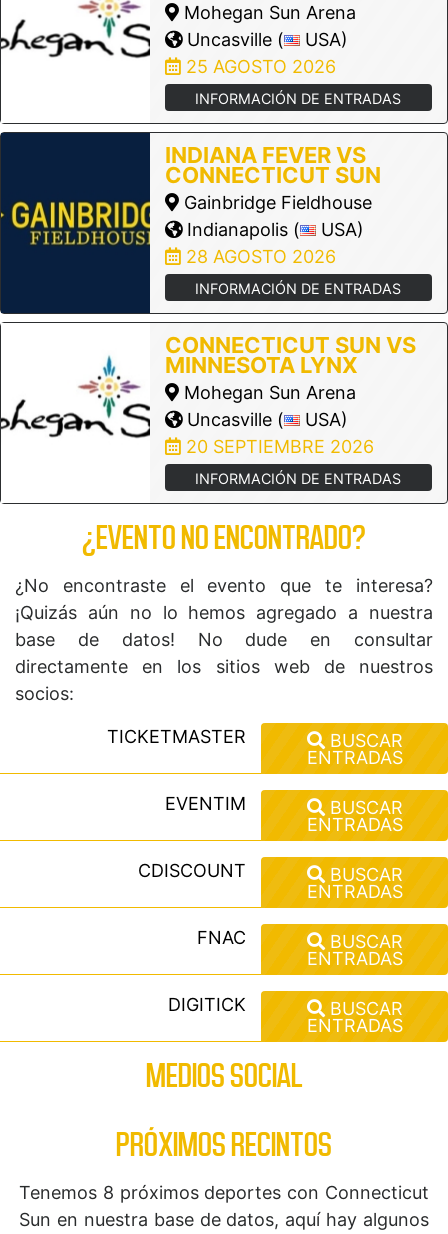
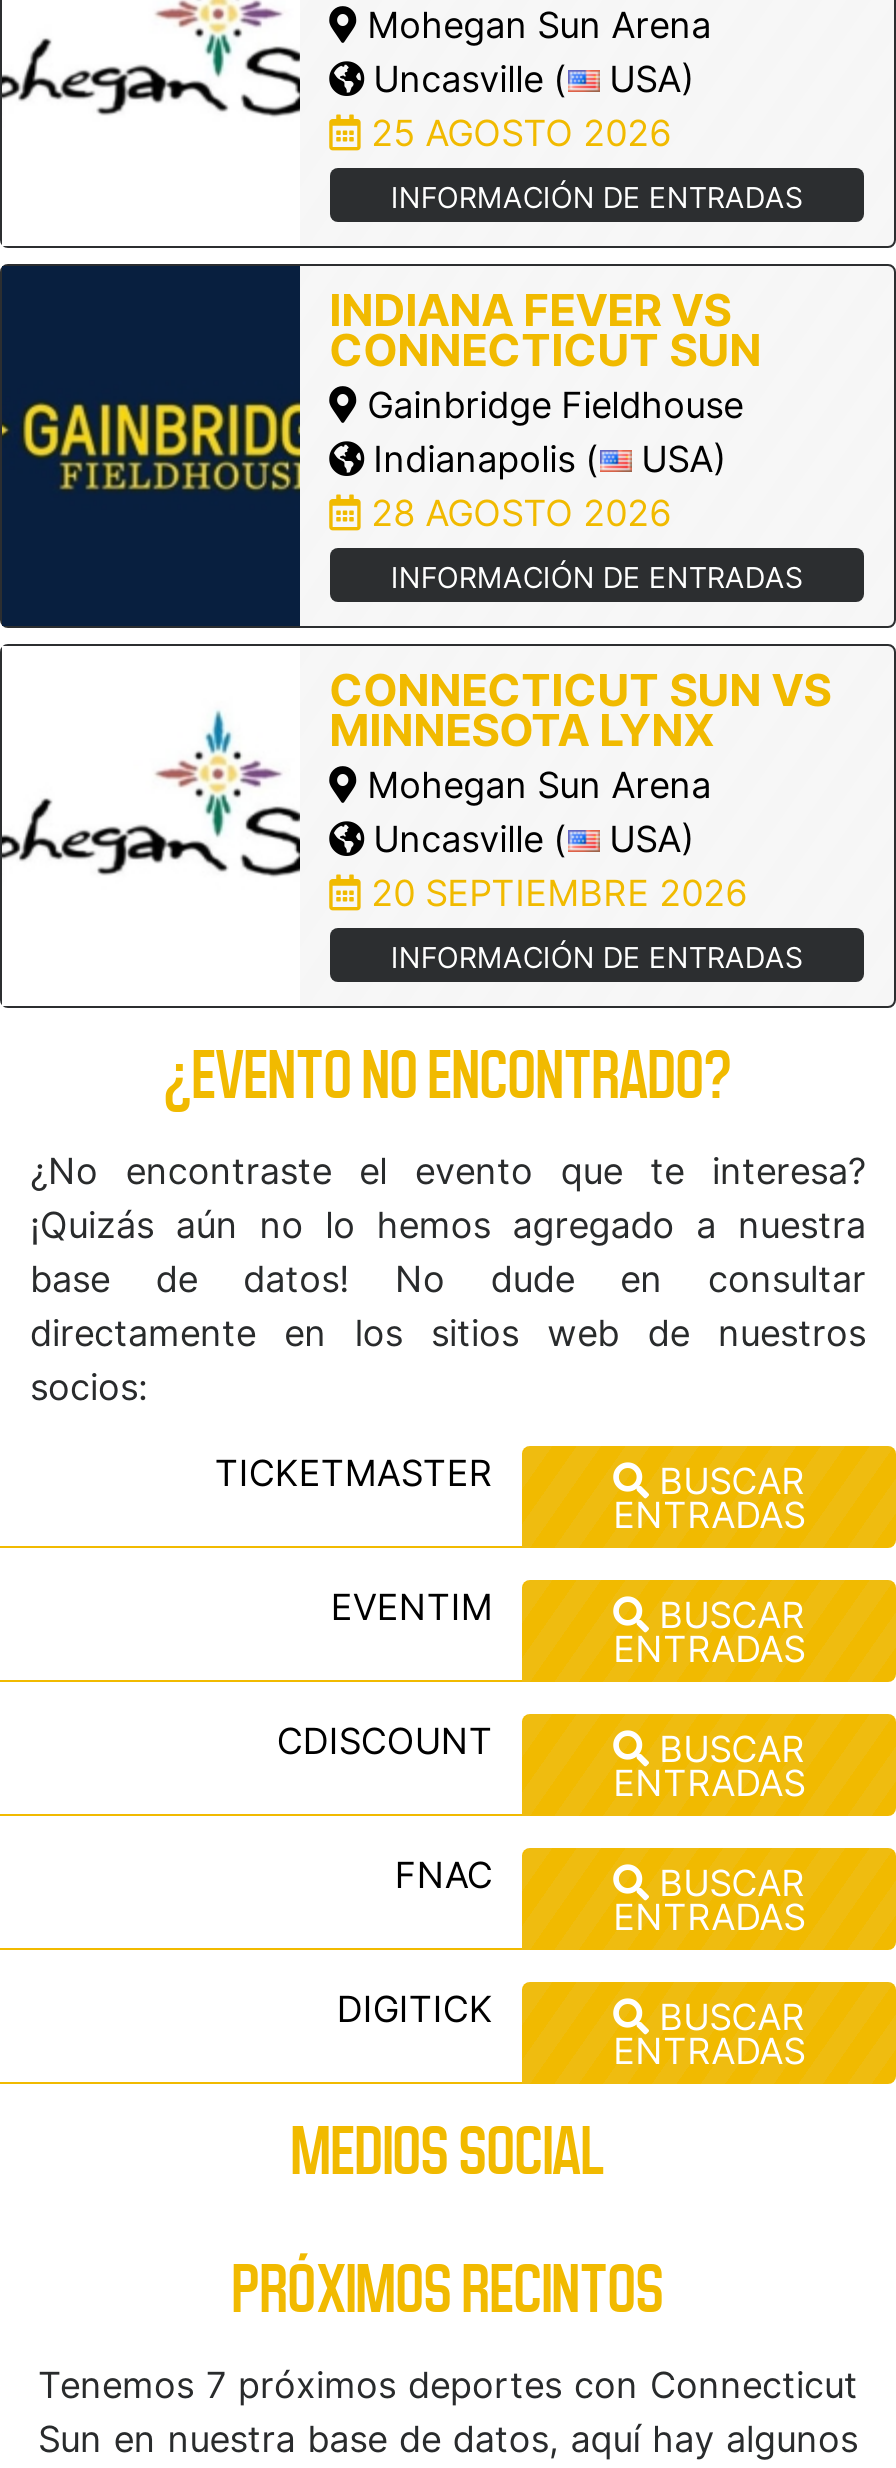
- Tenemos 8 próximos deportes con Connecticut
+ Tenemos 7 próximos deportes con Connecticut
